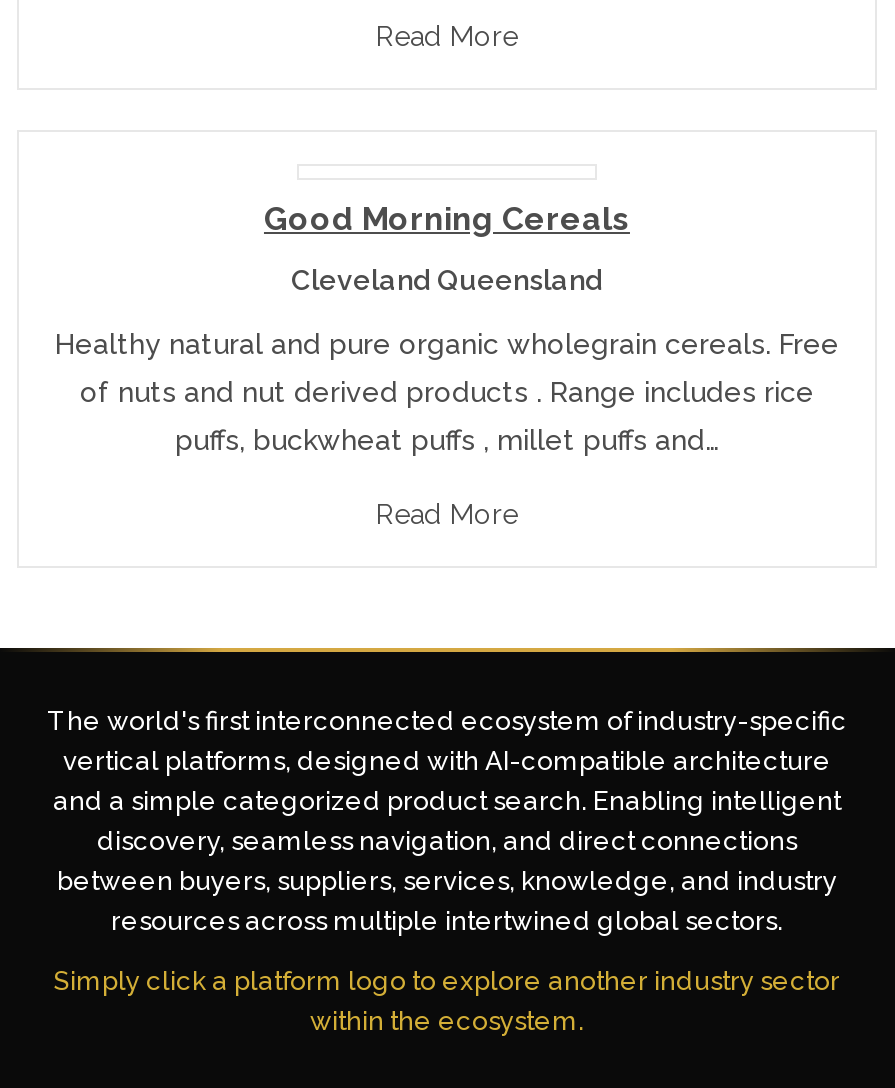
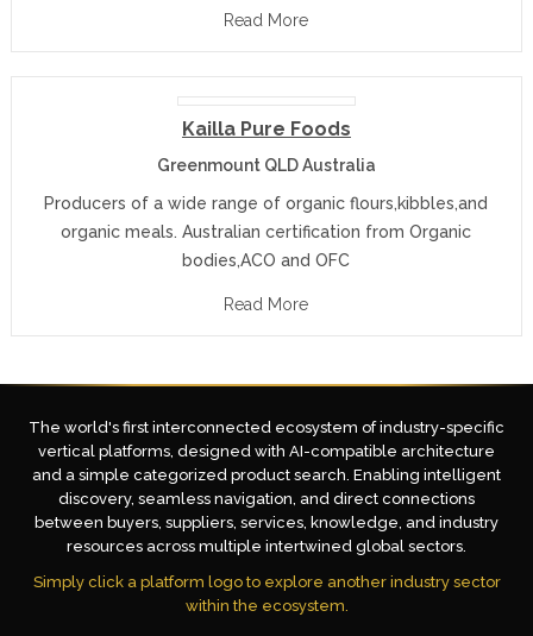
- Good Morning Cereals
+ Kailla Pure Foods

- Cleveland Queensland
+ Greenmount QLD Australia

- Healthy natural and pure organic wholegrain cereals. Free
+ Producers of a wide range of organic flours,kibbles,and

- of nuts and nut derived products . Range includes rice
+ organic meals. Australian certification from Organic

- puffs, buckwheat puffs , millet puffs and…
+ bodies,ACO and OFC
